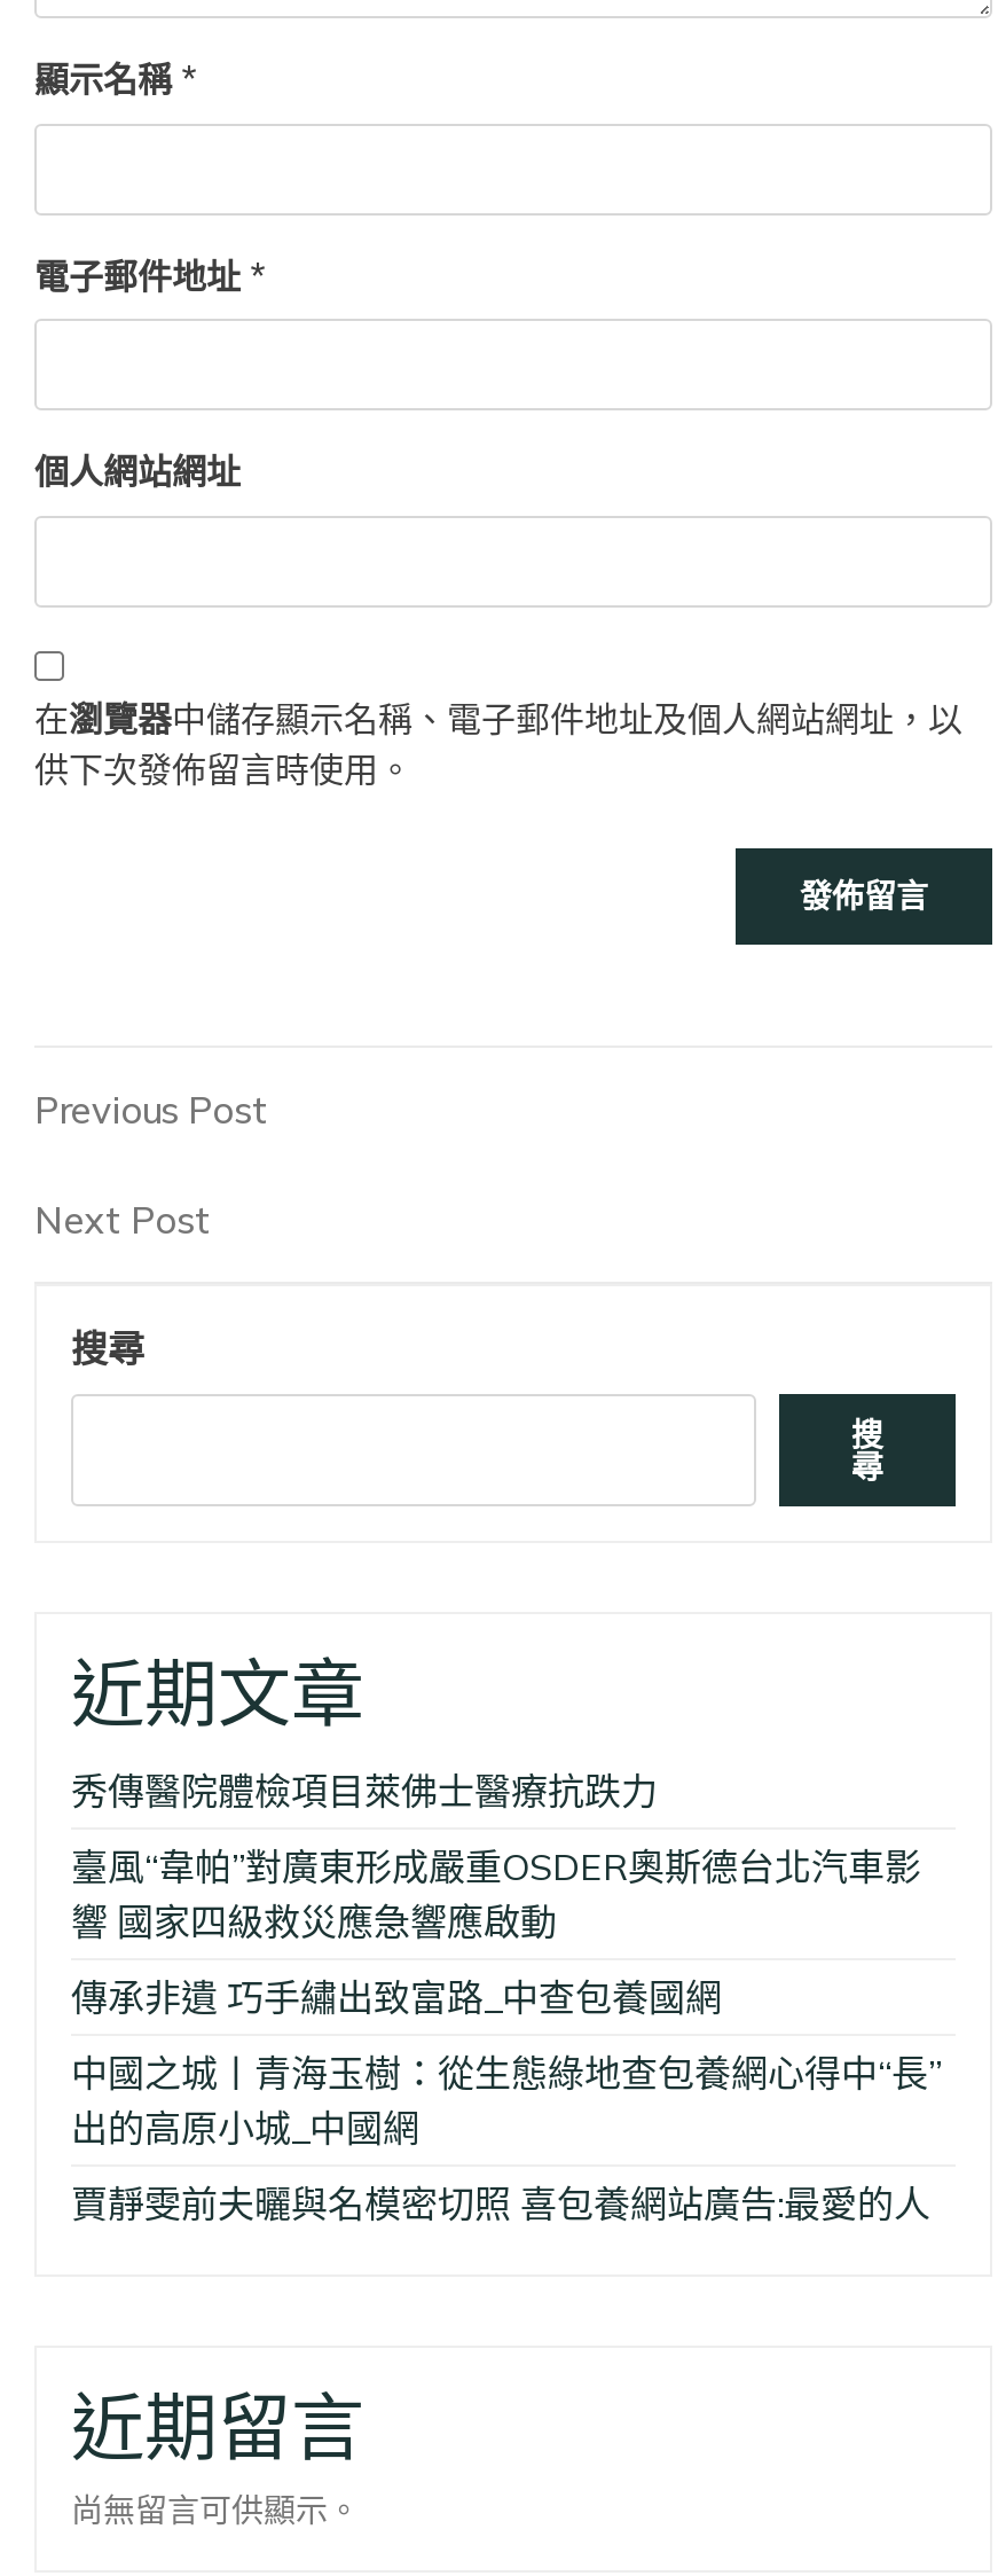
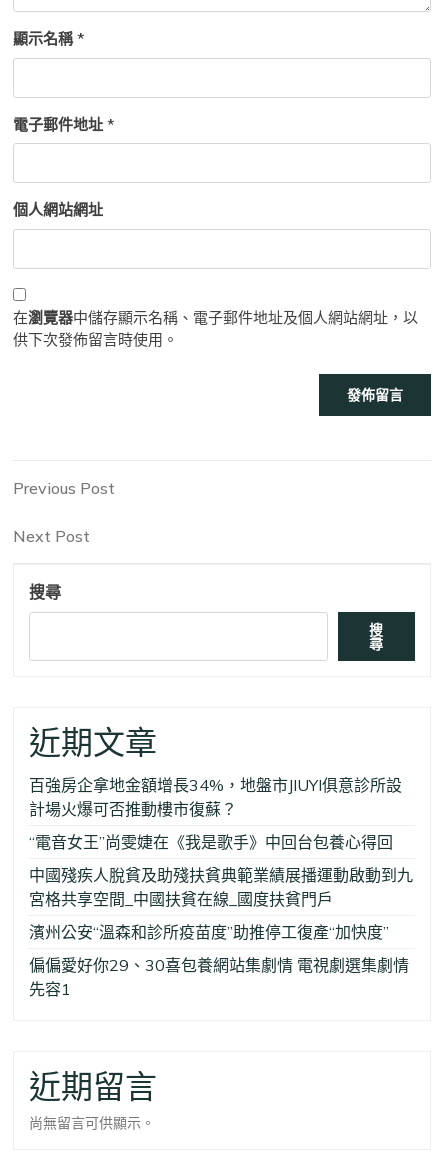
- 秀傳醫院體檢項目萊佛士醫療抗跌力
+ 百強房企拿地金額增長34%，地盤市JIUYI俱意診所設
+ 計場火爆可否推動樓市復蘇？

- 臺風“韋帕”對廣東形成嚴重OSDER奧斯德台北汽車影
- 響 國家四級救災應急響應啟動
+ “電音女王”尚雯婕在《我是歌手》中回台包養心得回

- 傳承非遺 巧手繡出致富路_中查包養國網
+ 中國殘疾人脫貧及助殘扶貧典範業績展播運動啟動到九
+ 宮格共享空間_中國扶貧在線_國度扶貧門戶

- 中國之城丨青海玉樹：從生態綠地查包養網心得中“長”
- 出的高原小城_中國網
+ 濱州公安“溫森和診所疫苗度”助推停工復產“加快度”

- 賈靜雯前夫曬與名模密切照 喜包養網站廣告:最愛的人
+ 偏偏愛好你29、30喜包養網站集劇情 電視劇選集劇情
+ 先容1
